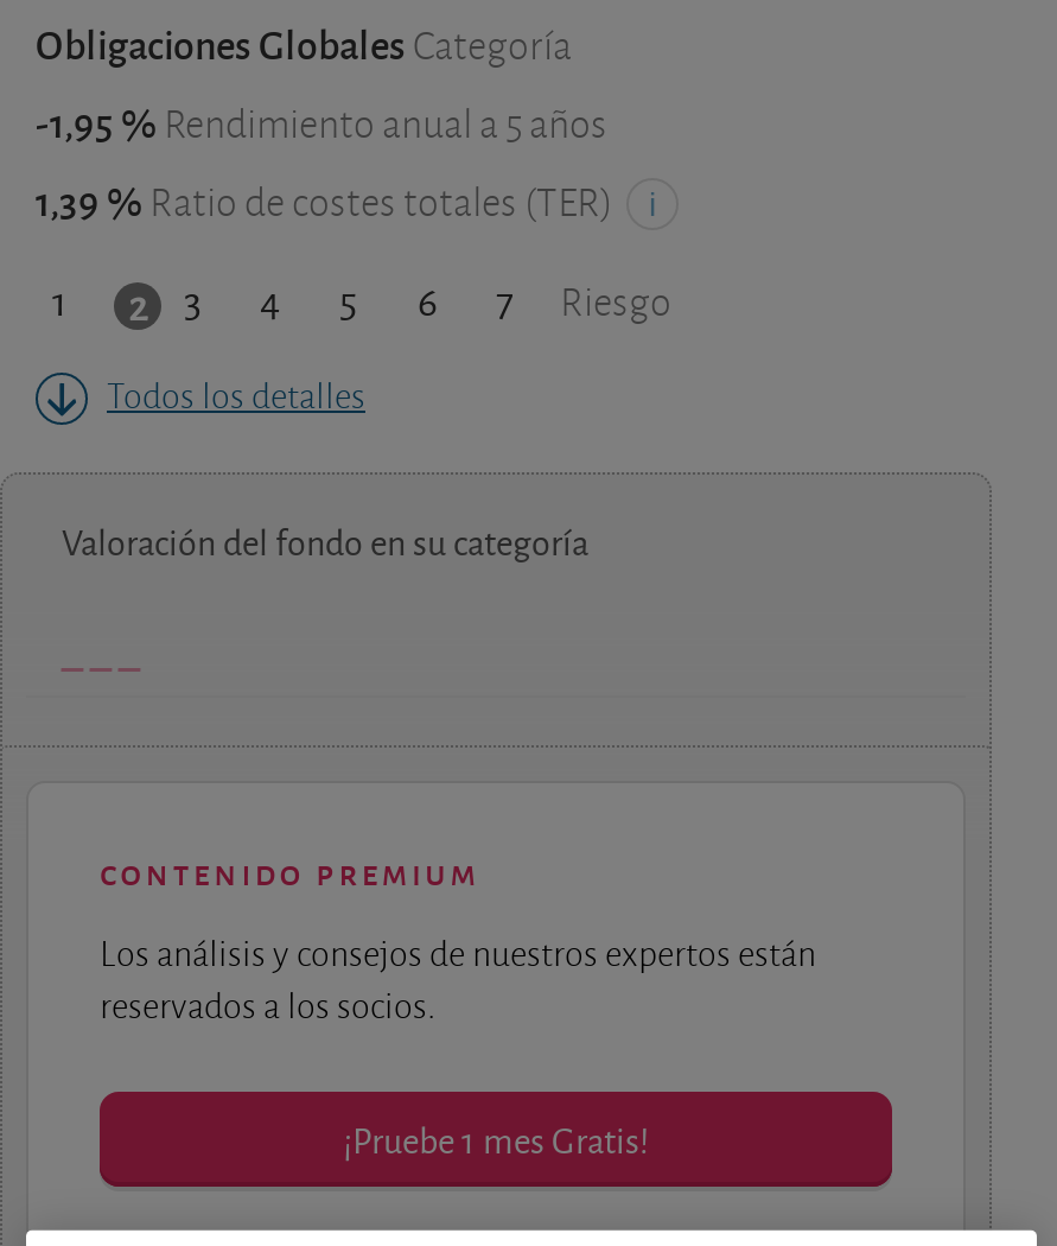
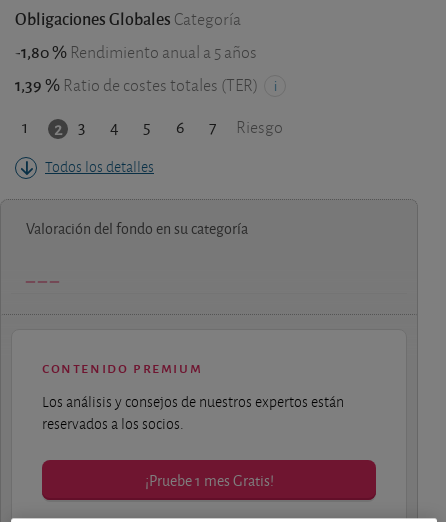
- -1,95 % Rendimiento anual a 5 años
+ -1,80 % Rendimiento anual a 5 años
